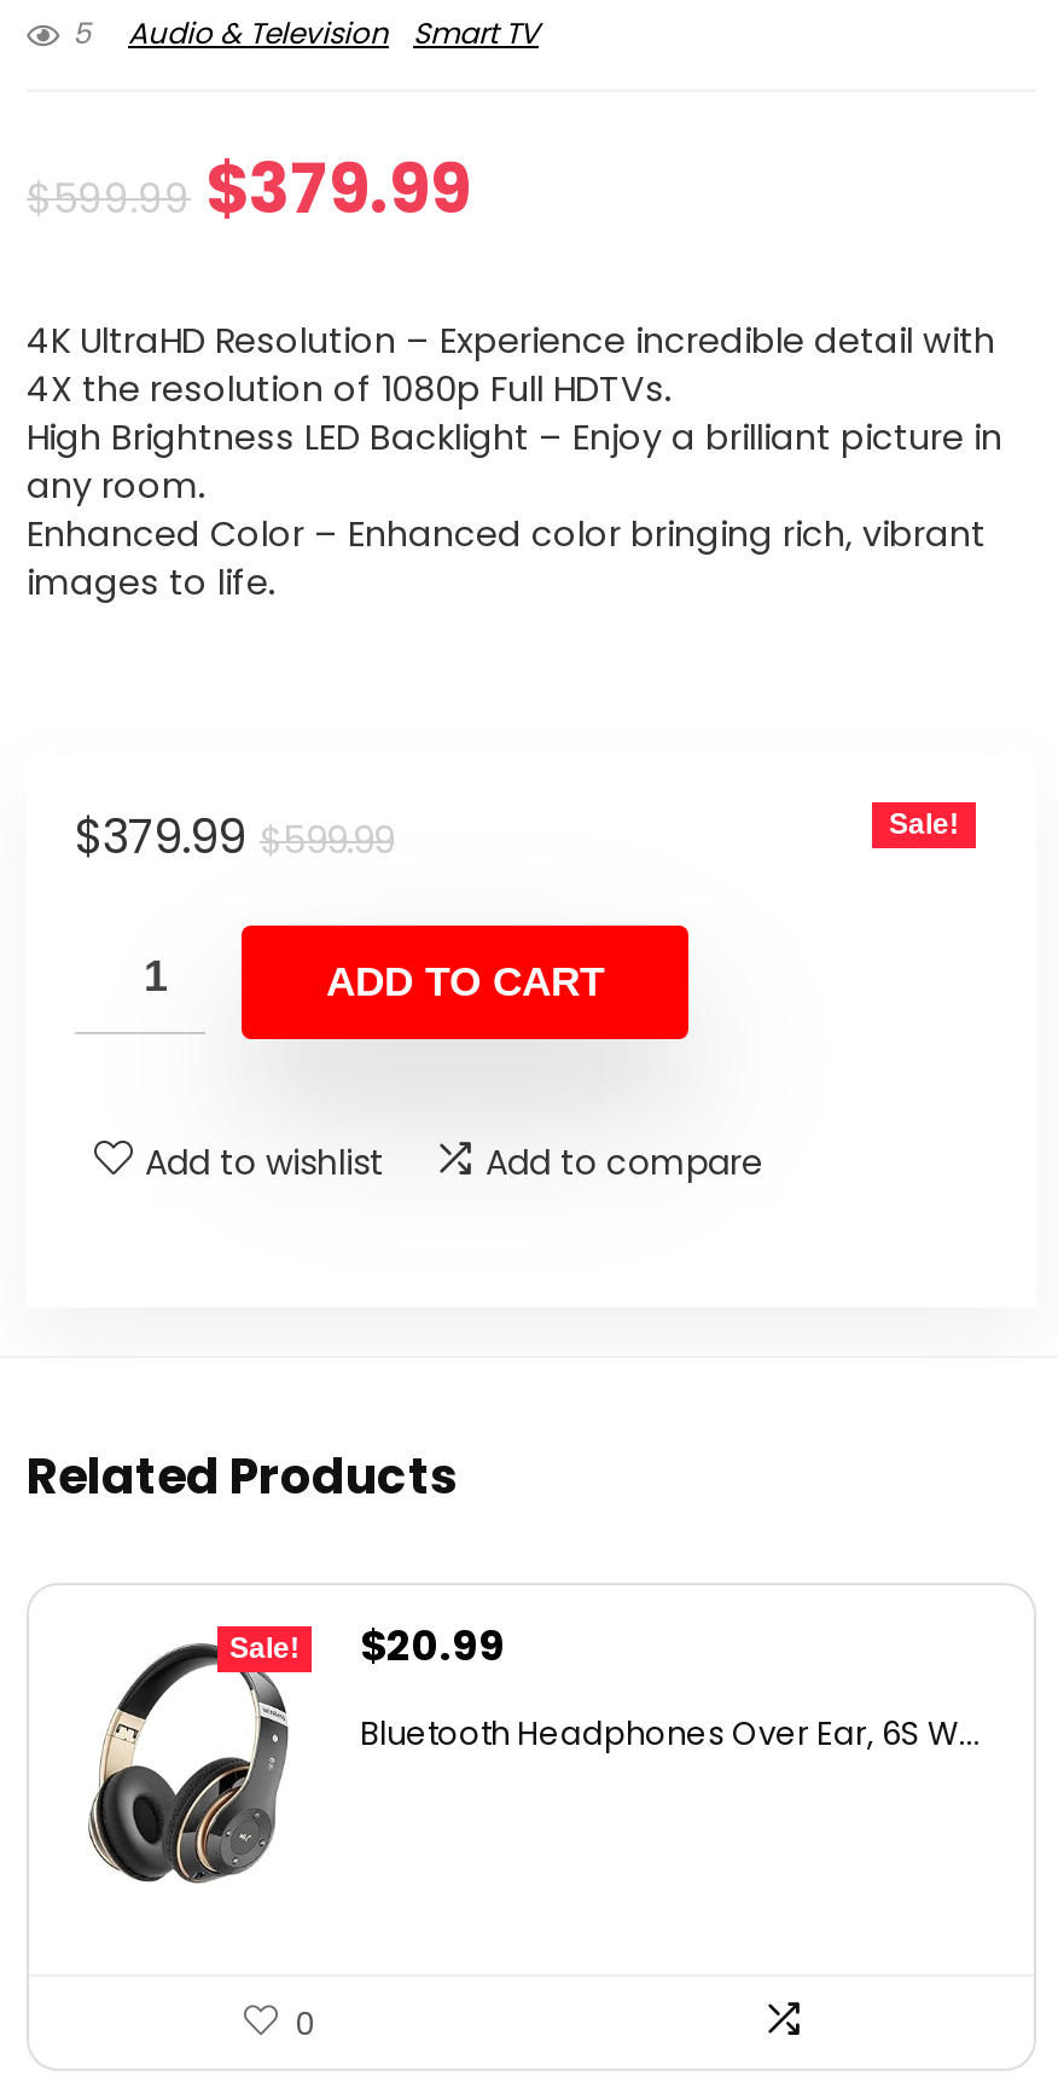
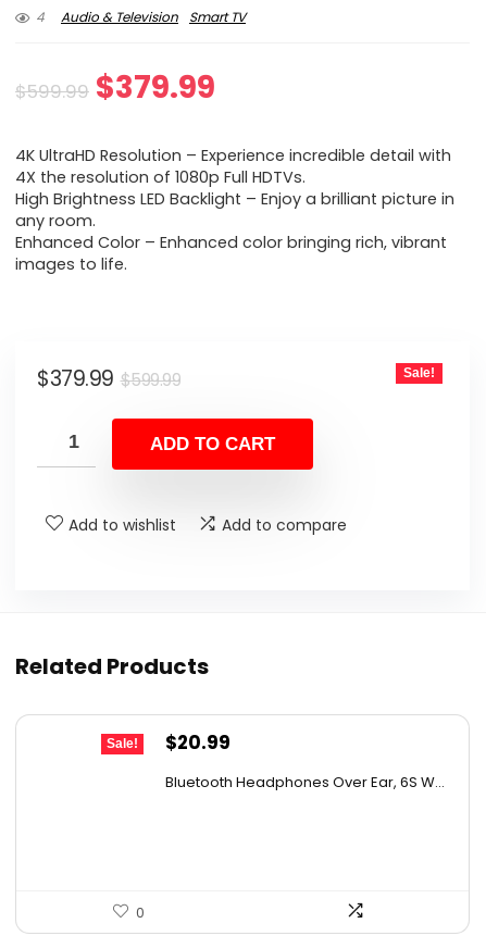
- 5 Audio & Television Smart TV
+ 4 Audio & Television Smart TV

- [image]
